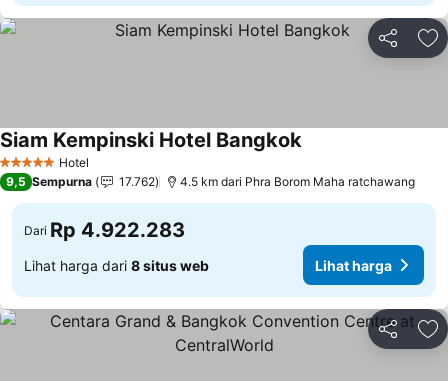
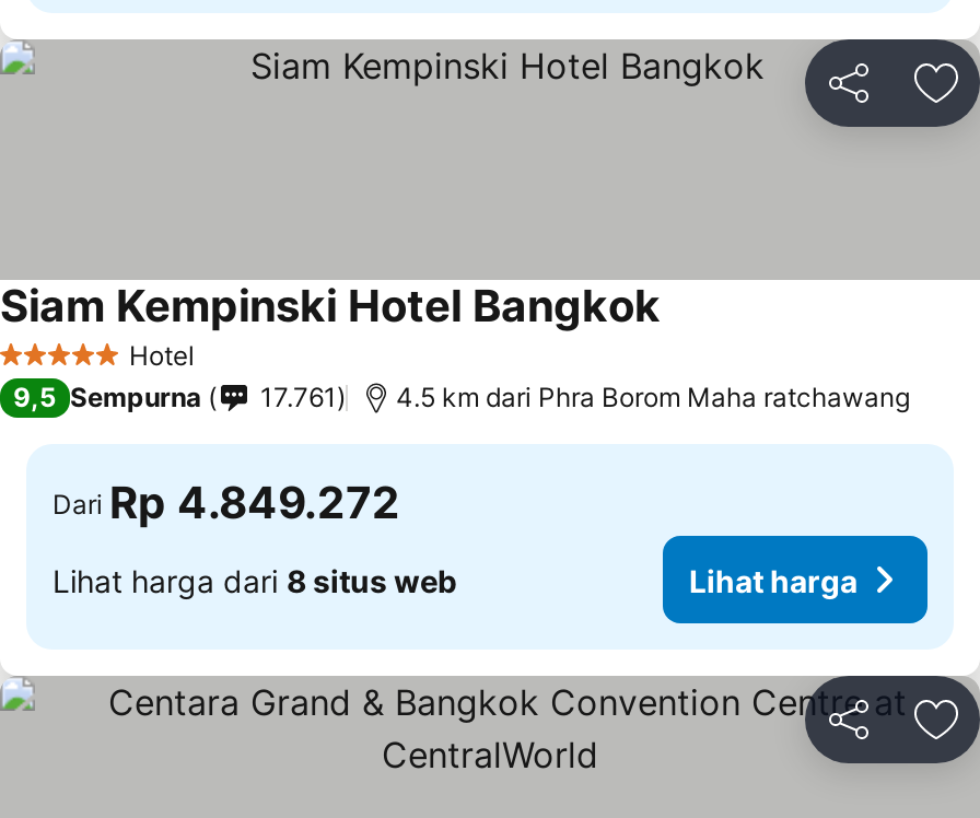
- 17.762
+ 17.761

- Dari Rp 4.922.283
+ Dari Rp 4.849.272
